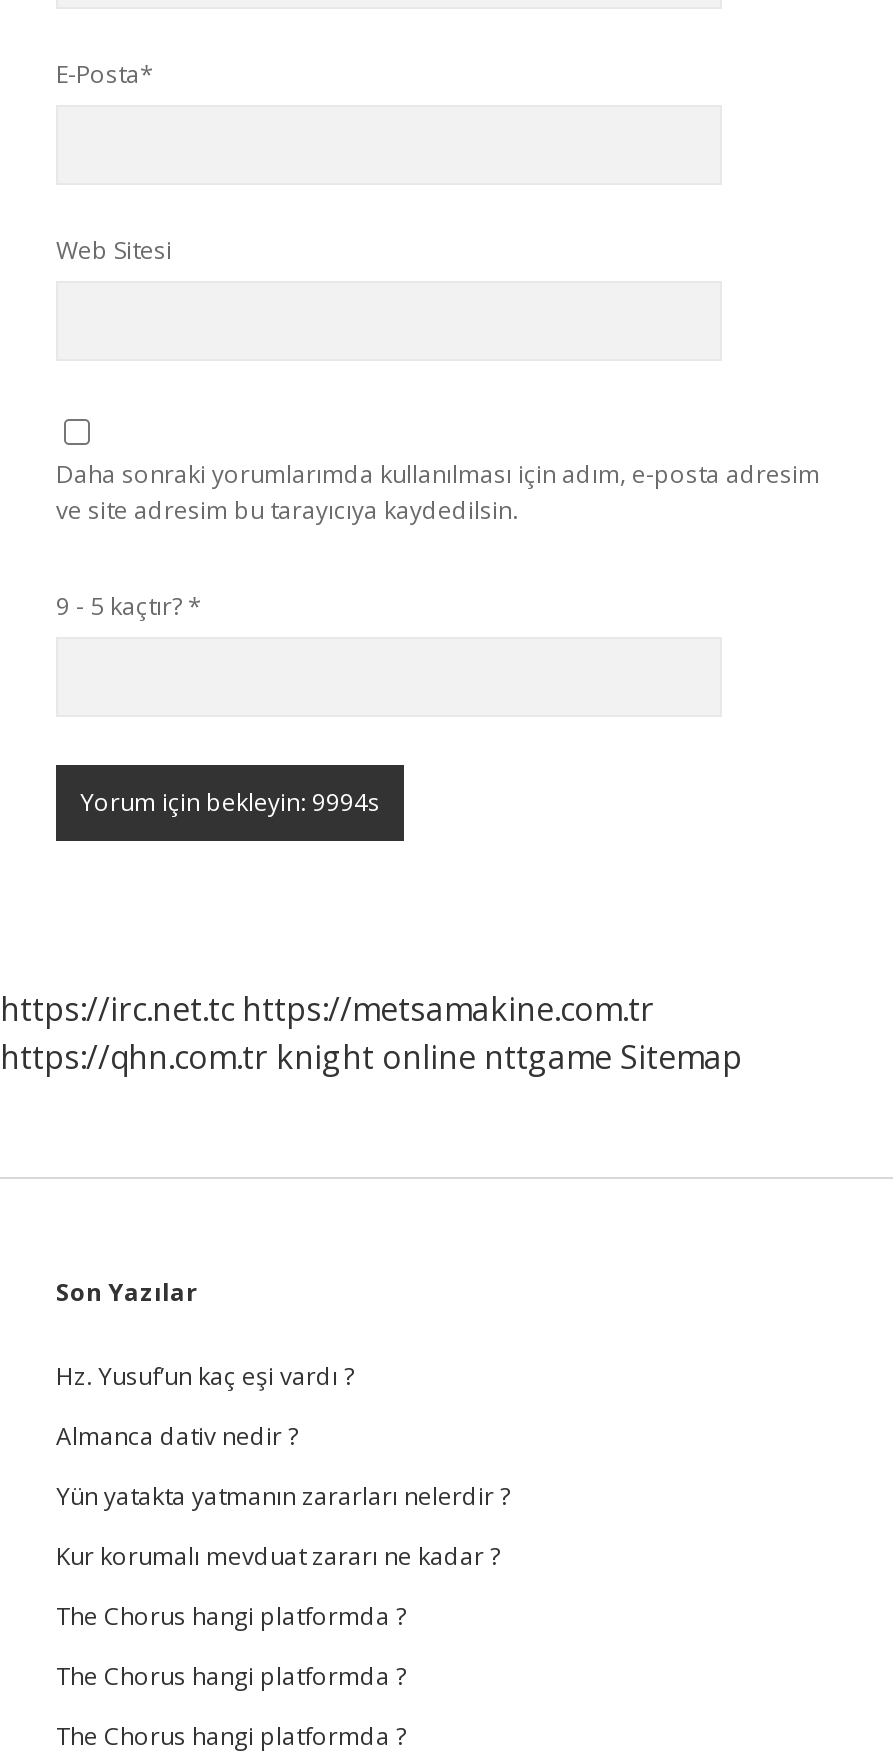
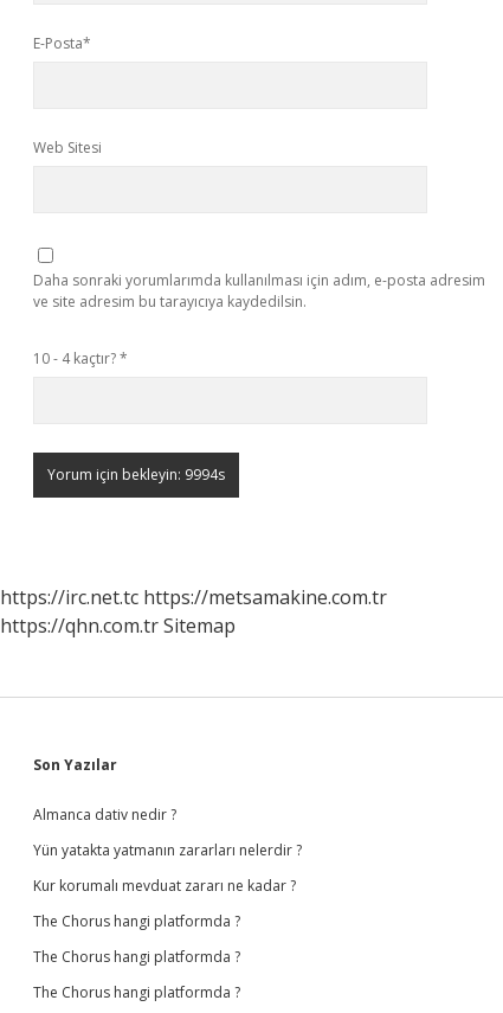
- 9 - 5 kaçtır? *
+ 10 - 4 kaçtır? *

- https://qhn.com.tr knight online nttgame Sitemap
+ https://qhn.com.tr Sitemap

- Hz. Yusuf’un kaç eşi vardı ?
